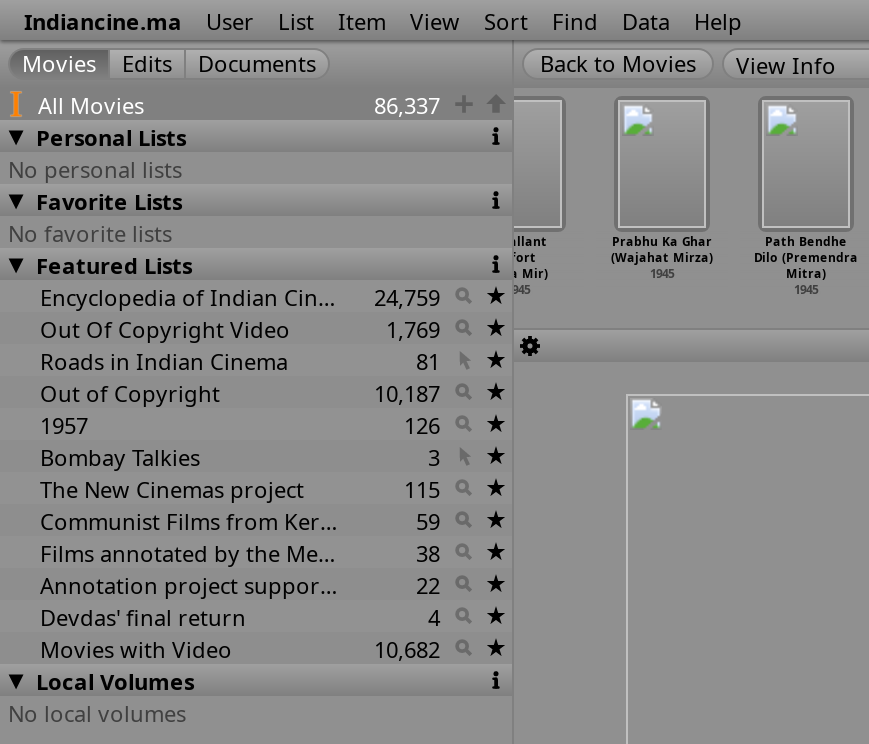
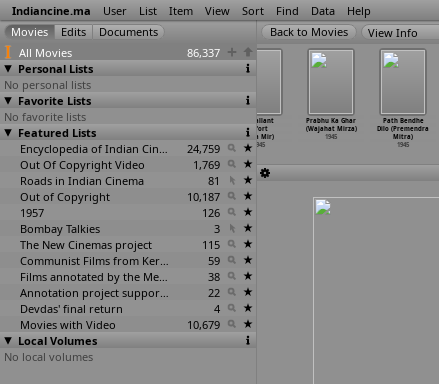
- 10,682
+ 10,679
